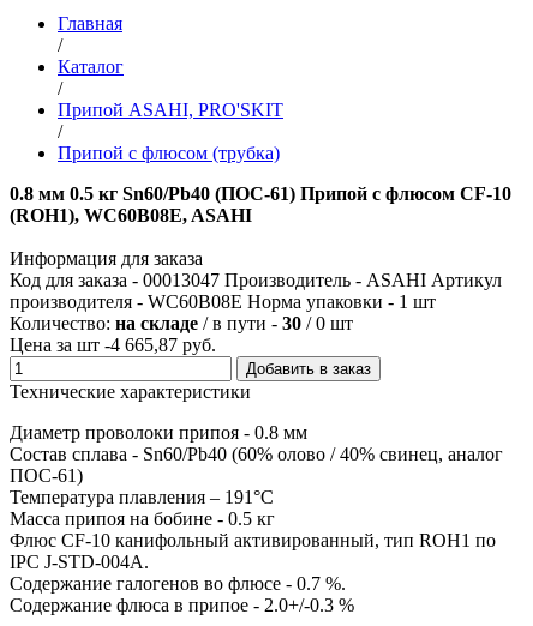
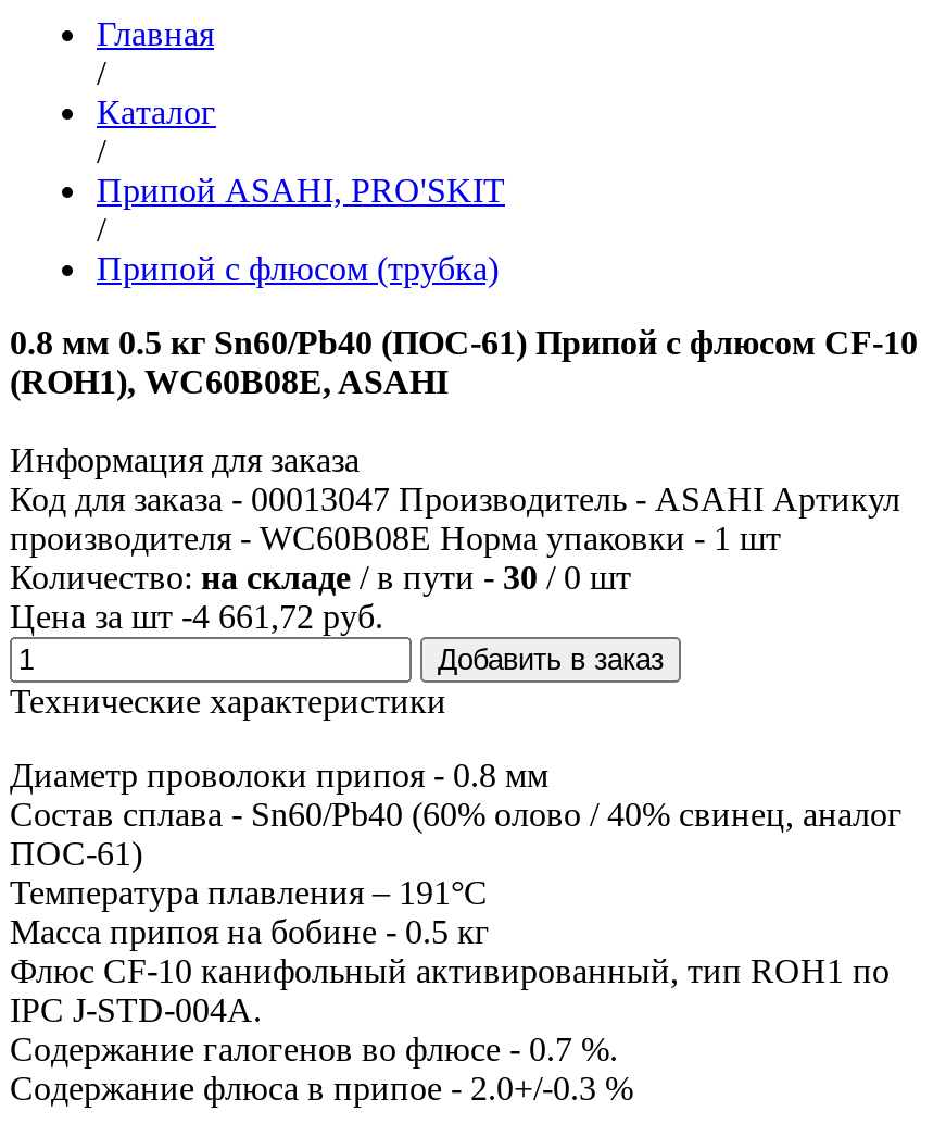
- Цена за шт -4 665,87 руб.
+ Цена за шт -4 661,72 руб.
